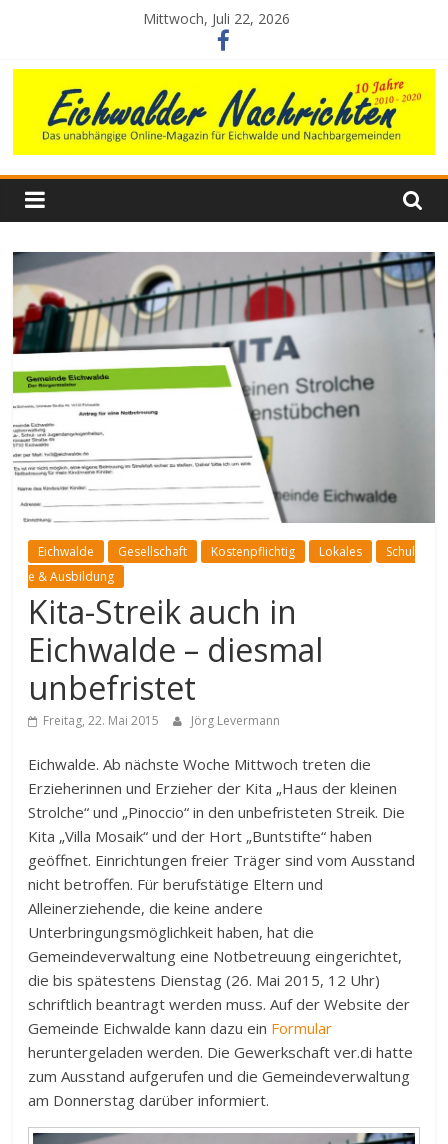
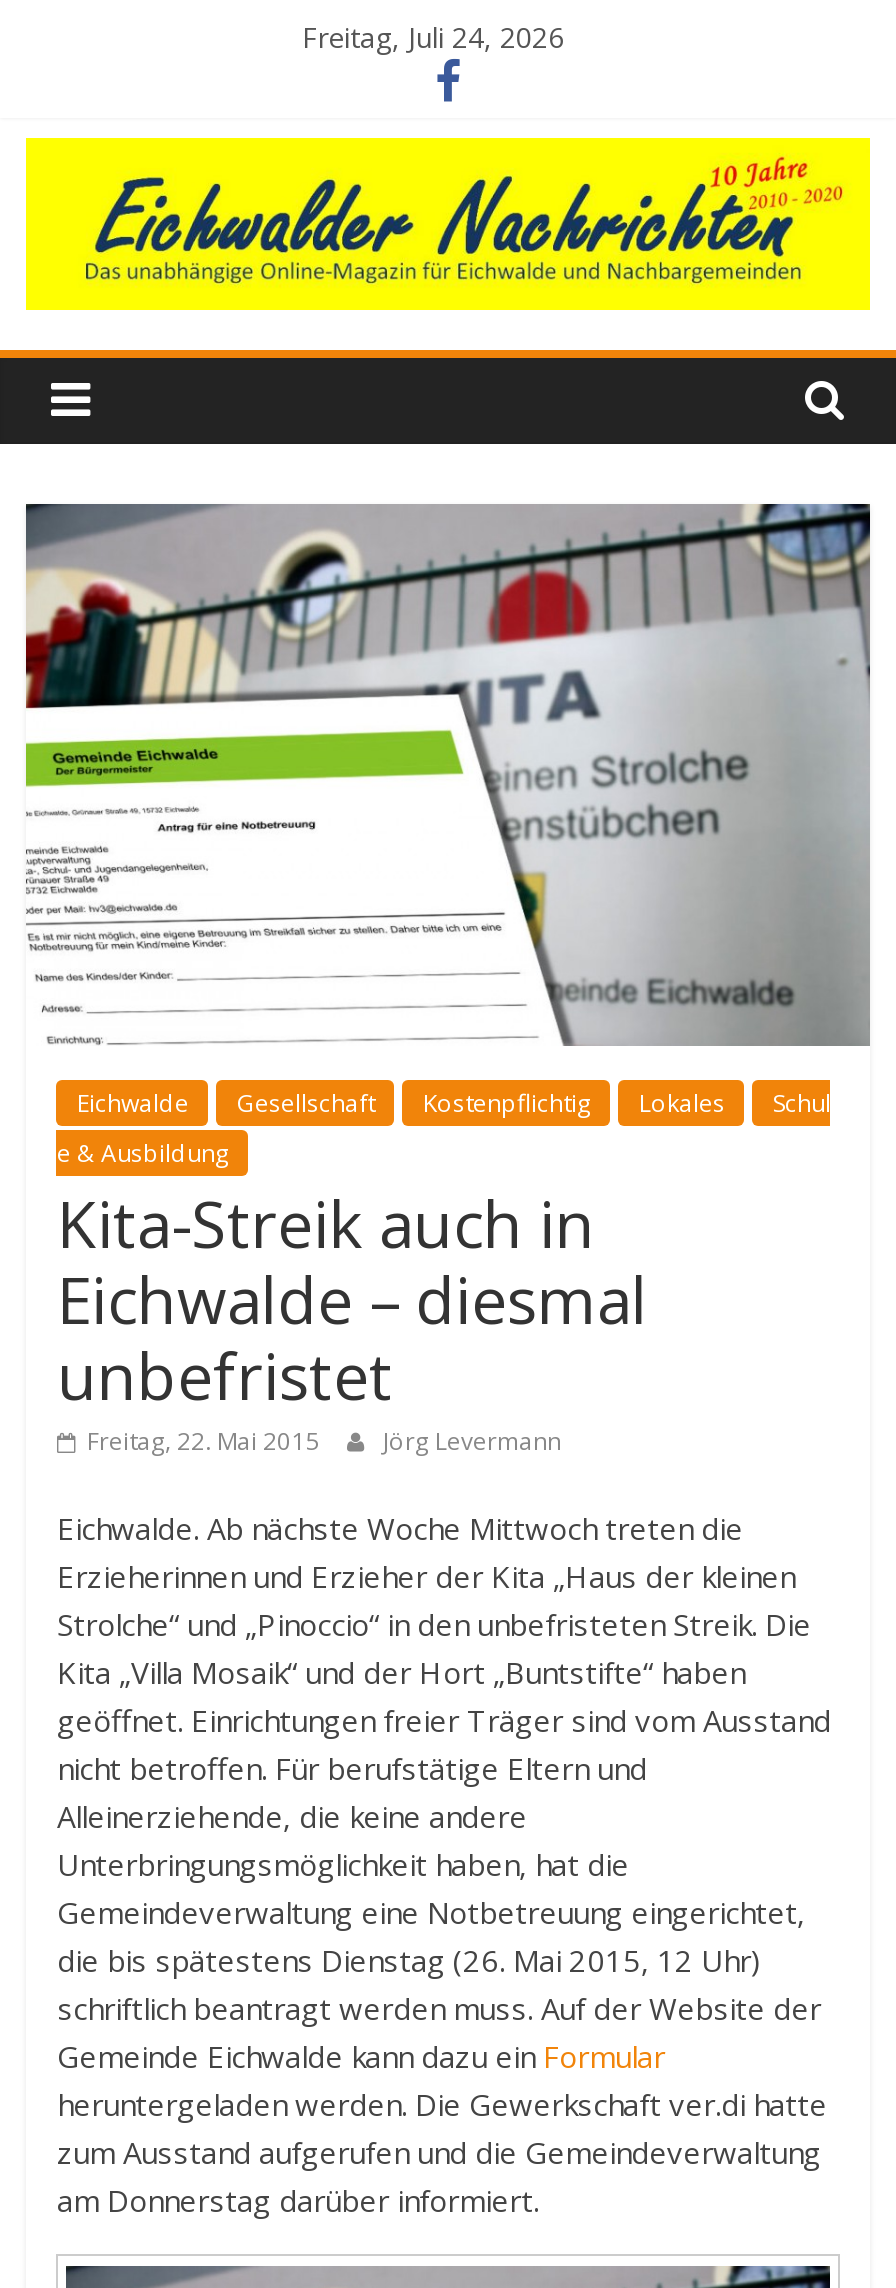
- Mittwoch, Juli 22, 2026
+ Freitag, Juli 24, 2026
